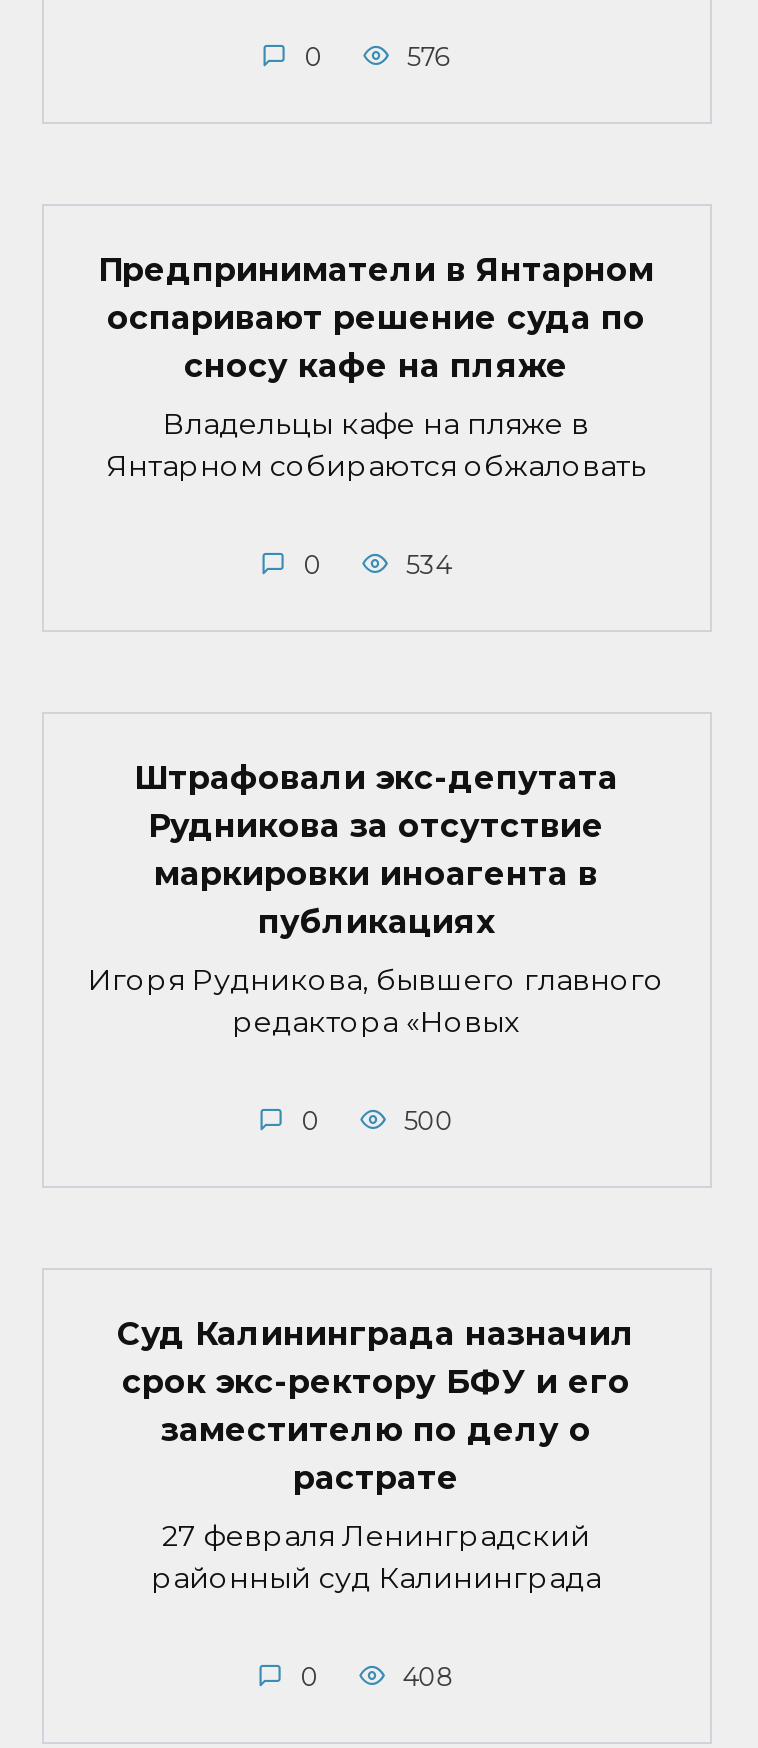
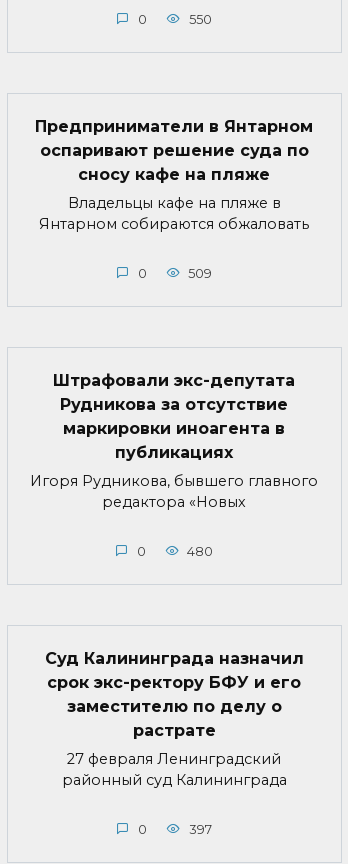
- 576
+ 550

- 534
+ 509

- 500
+ 480

- 408
+ 397
